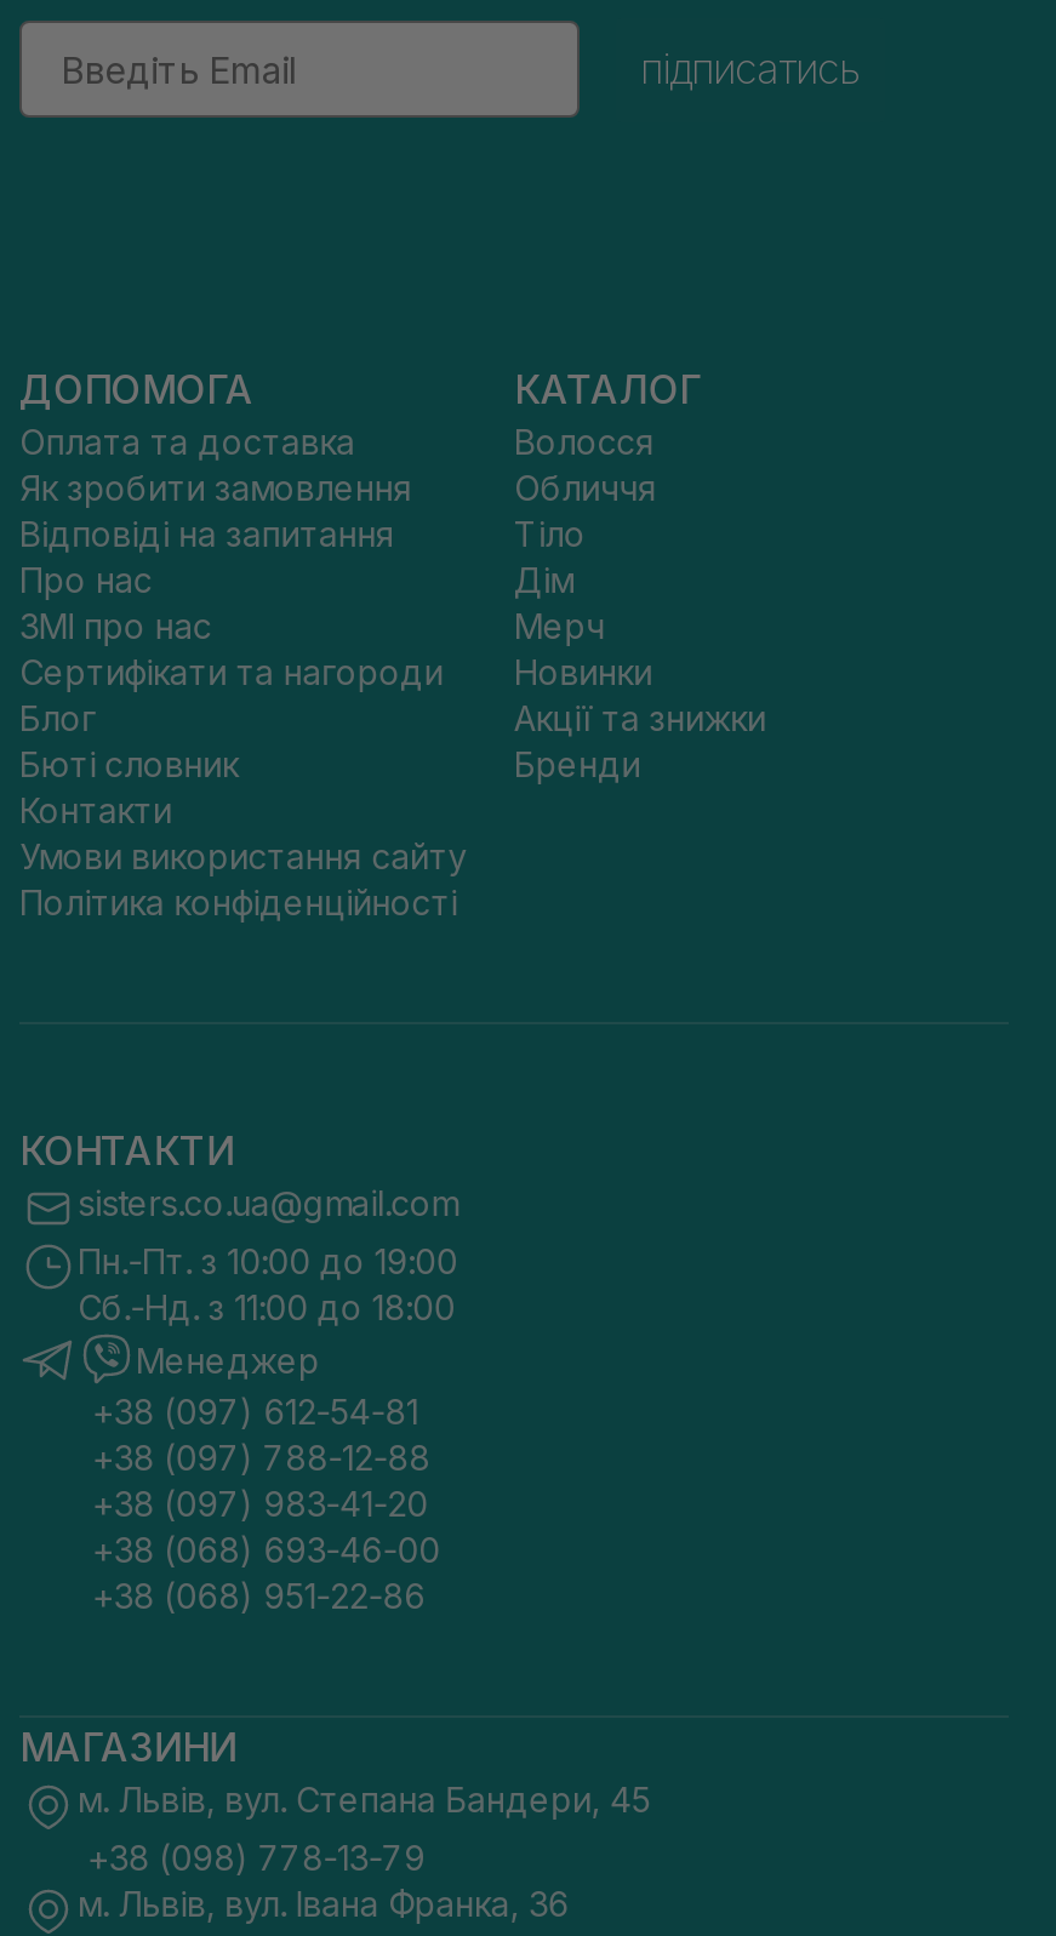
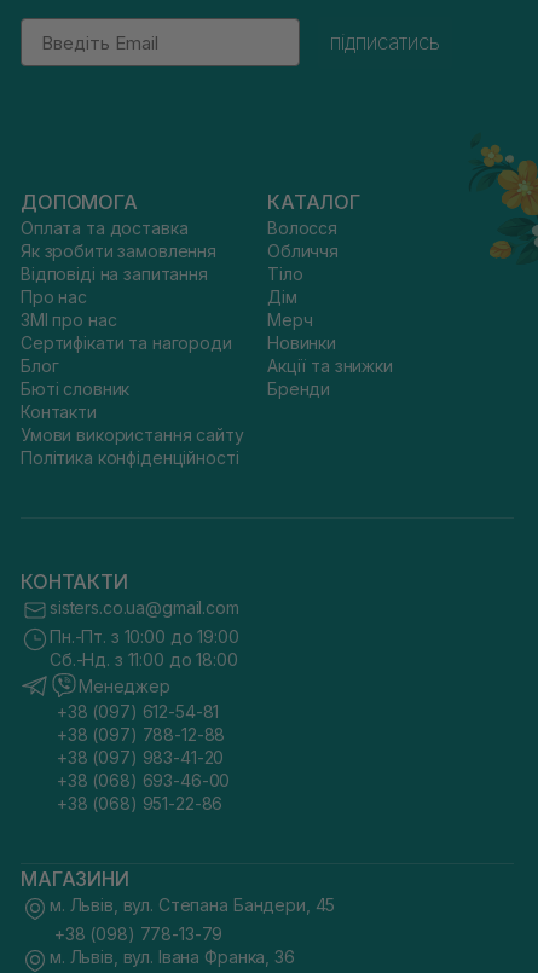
+ [image]
